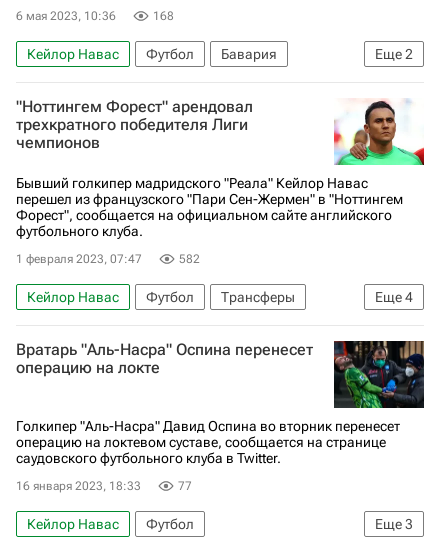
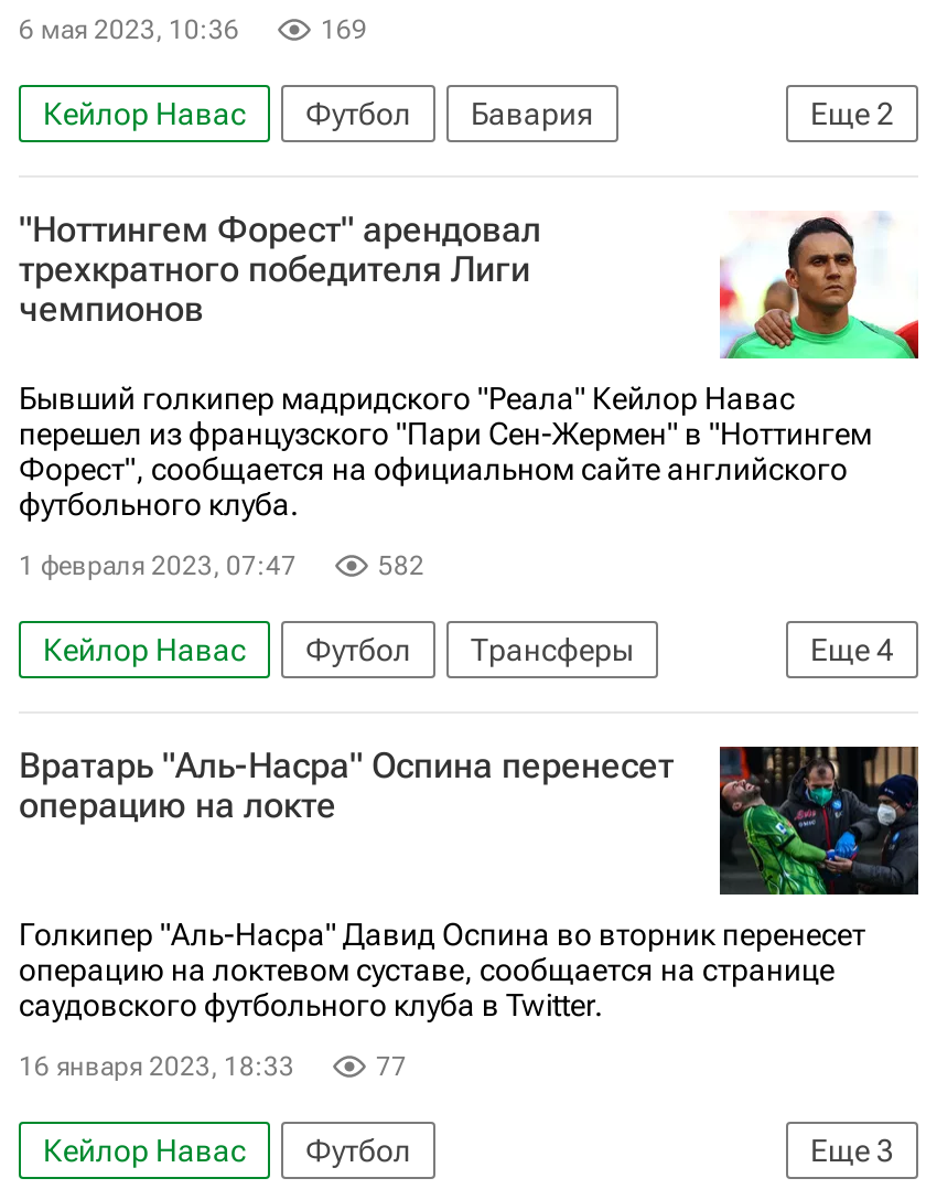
- 168
+ 169
